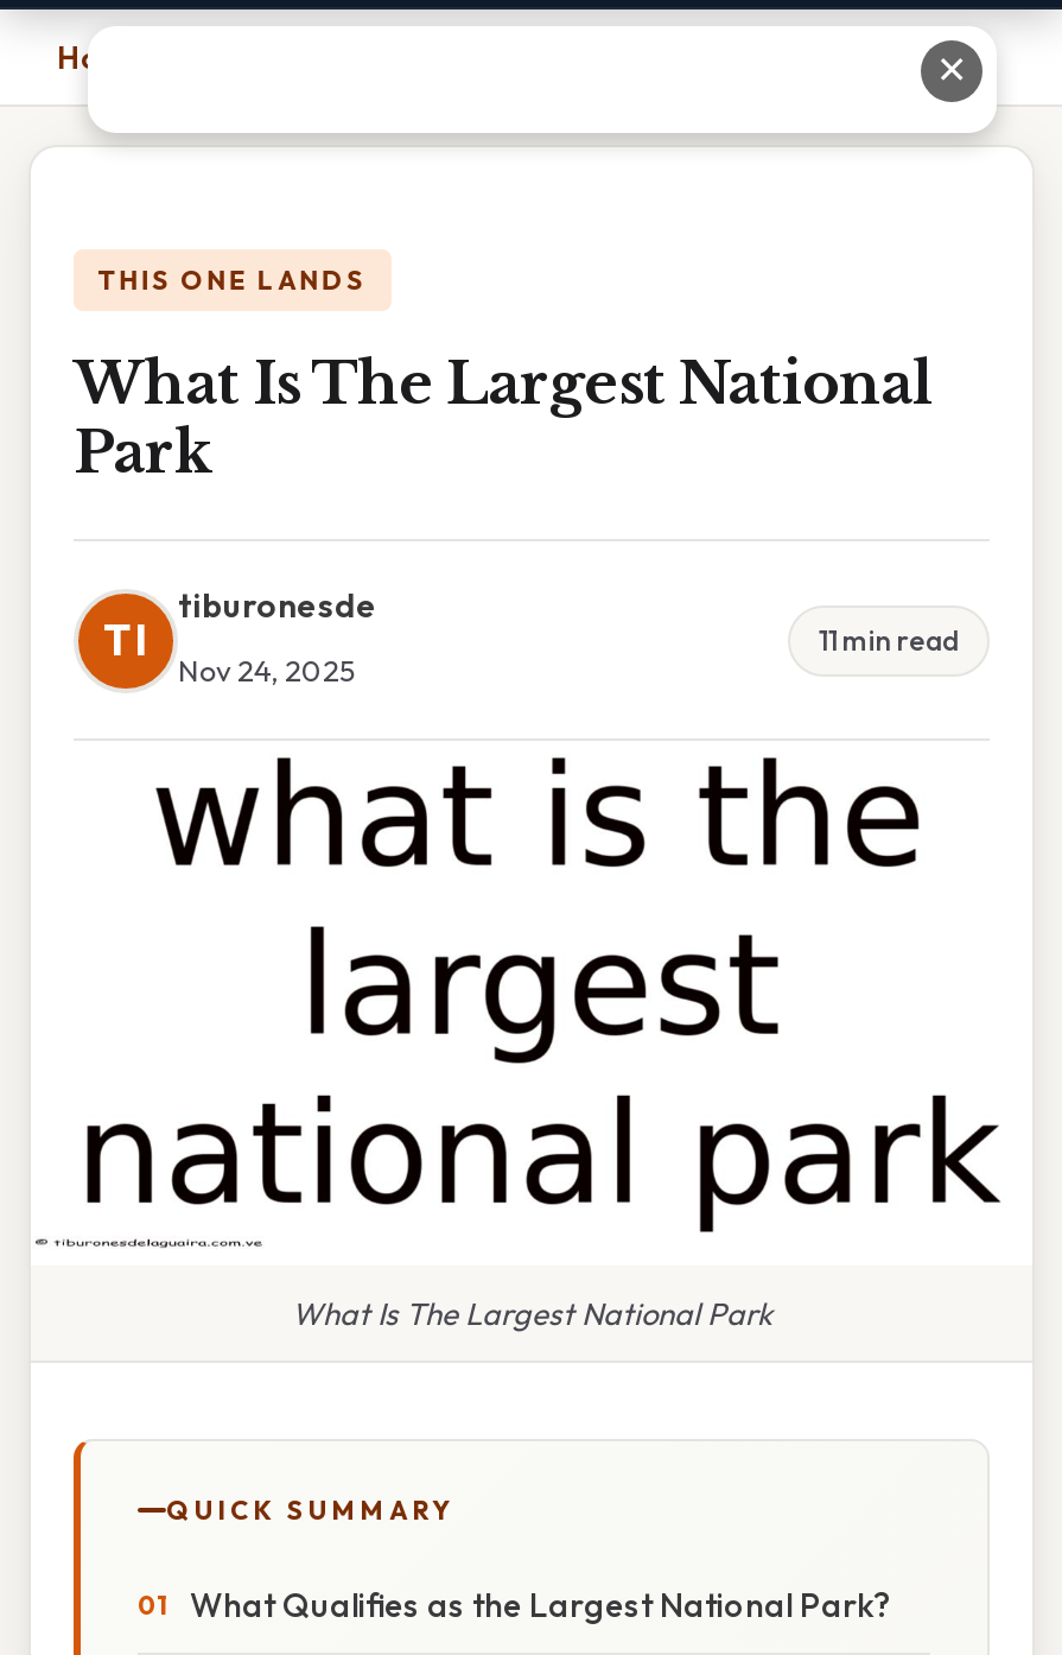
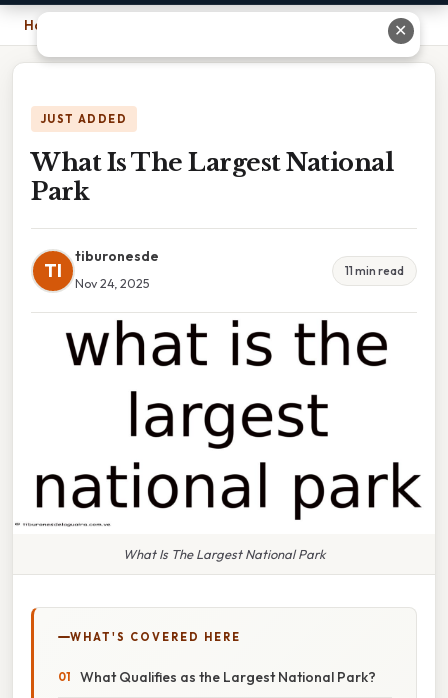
- THIS ONE LANDS
+ JUST ADDED

- QUICK SUMMARY
+ WHAT'S COVERED HERE
